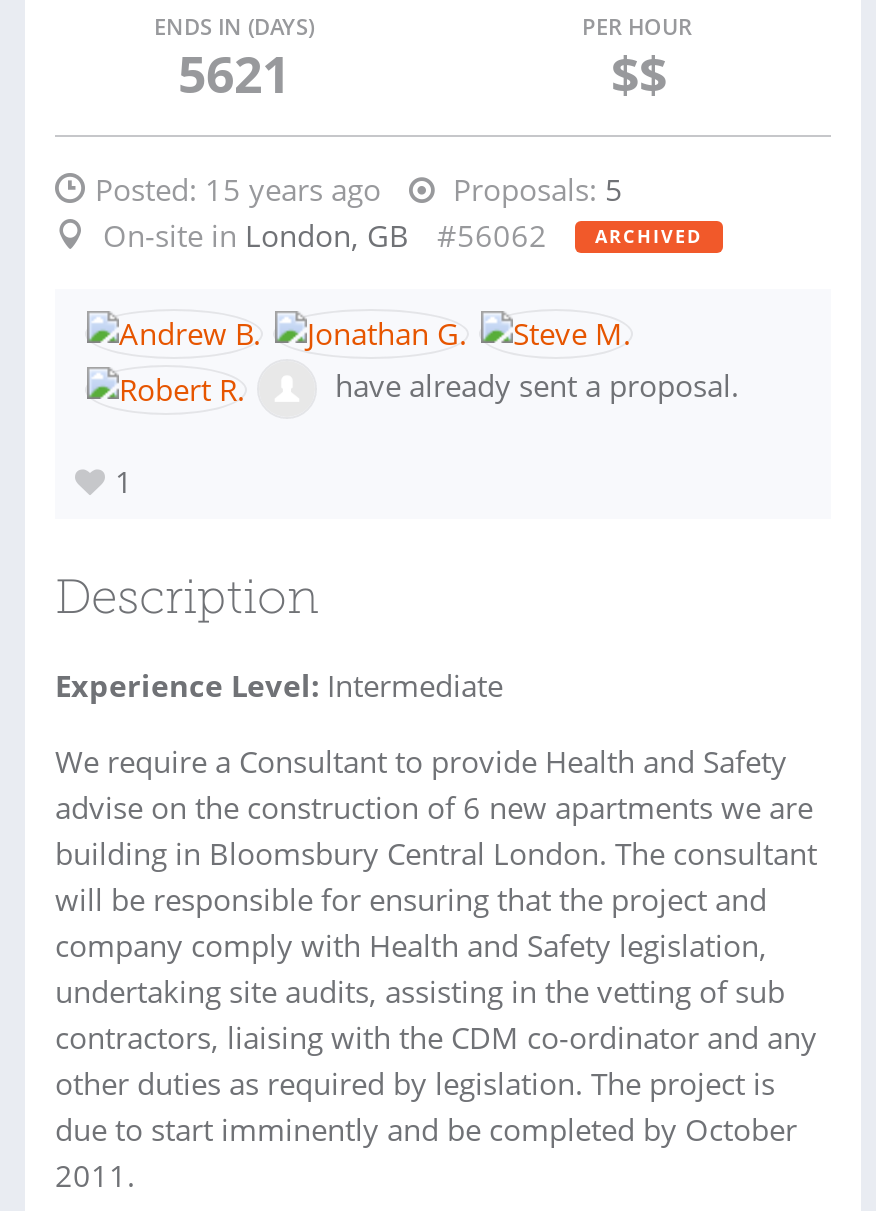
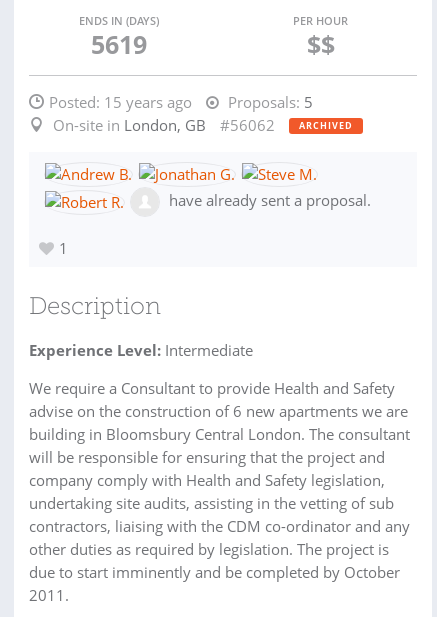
- 5621
+ 5619
